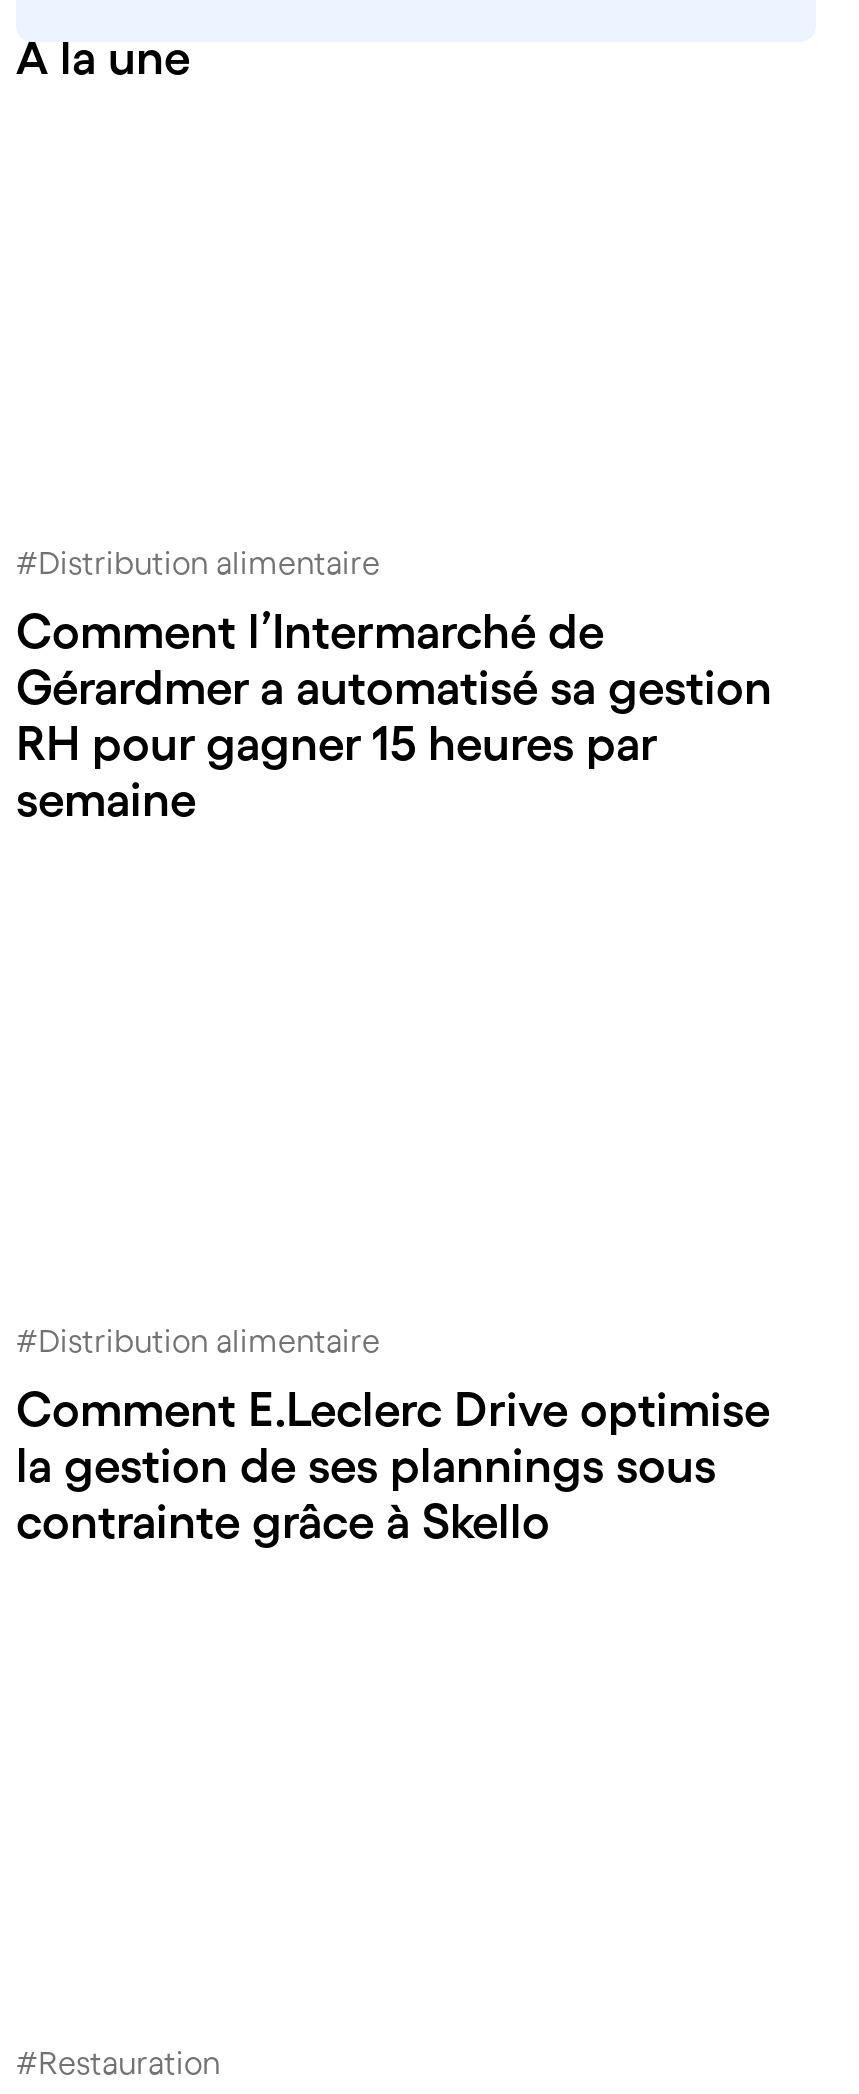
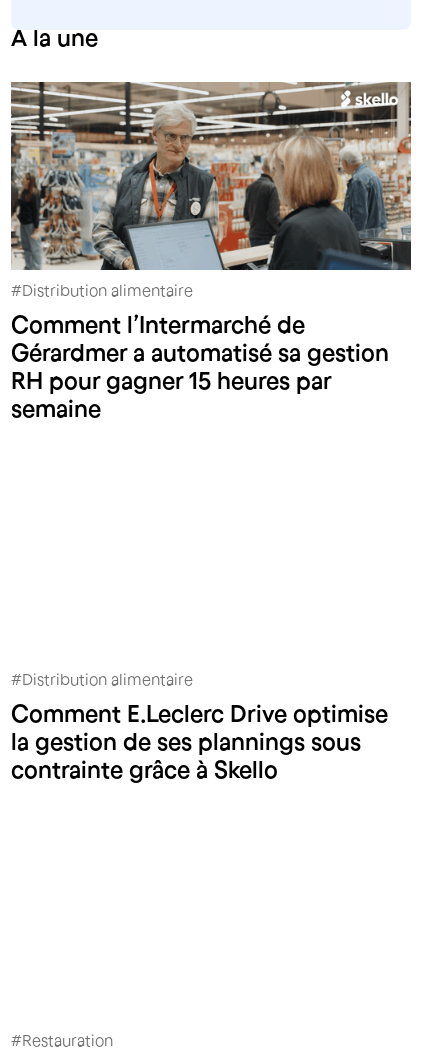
+ [image]
